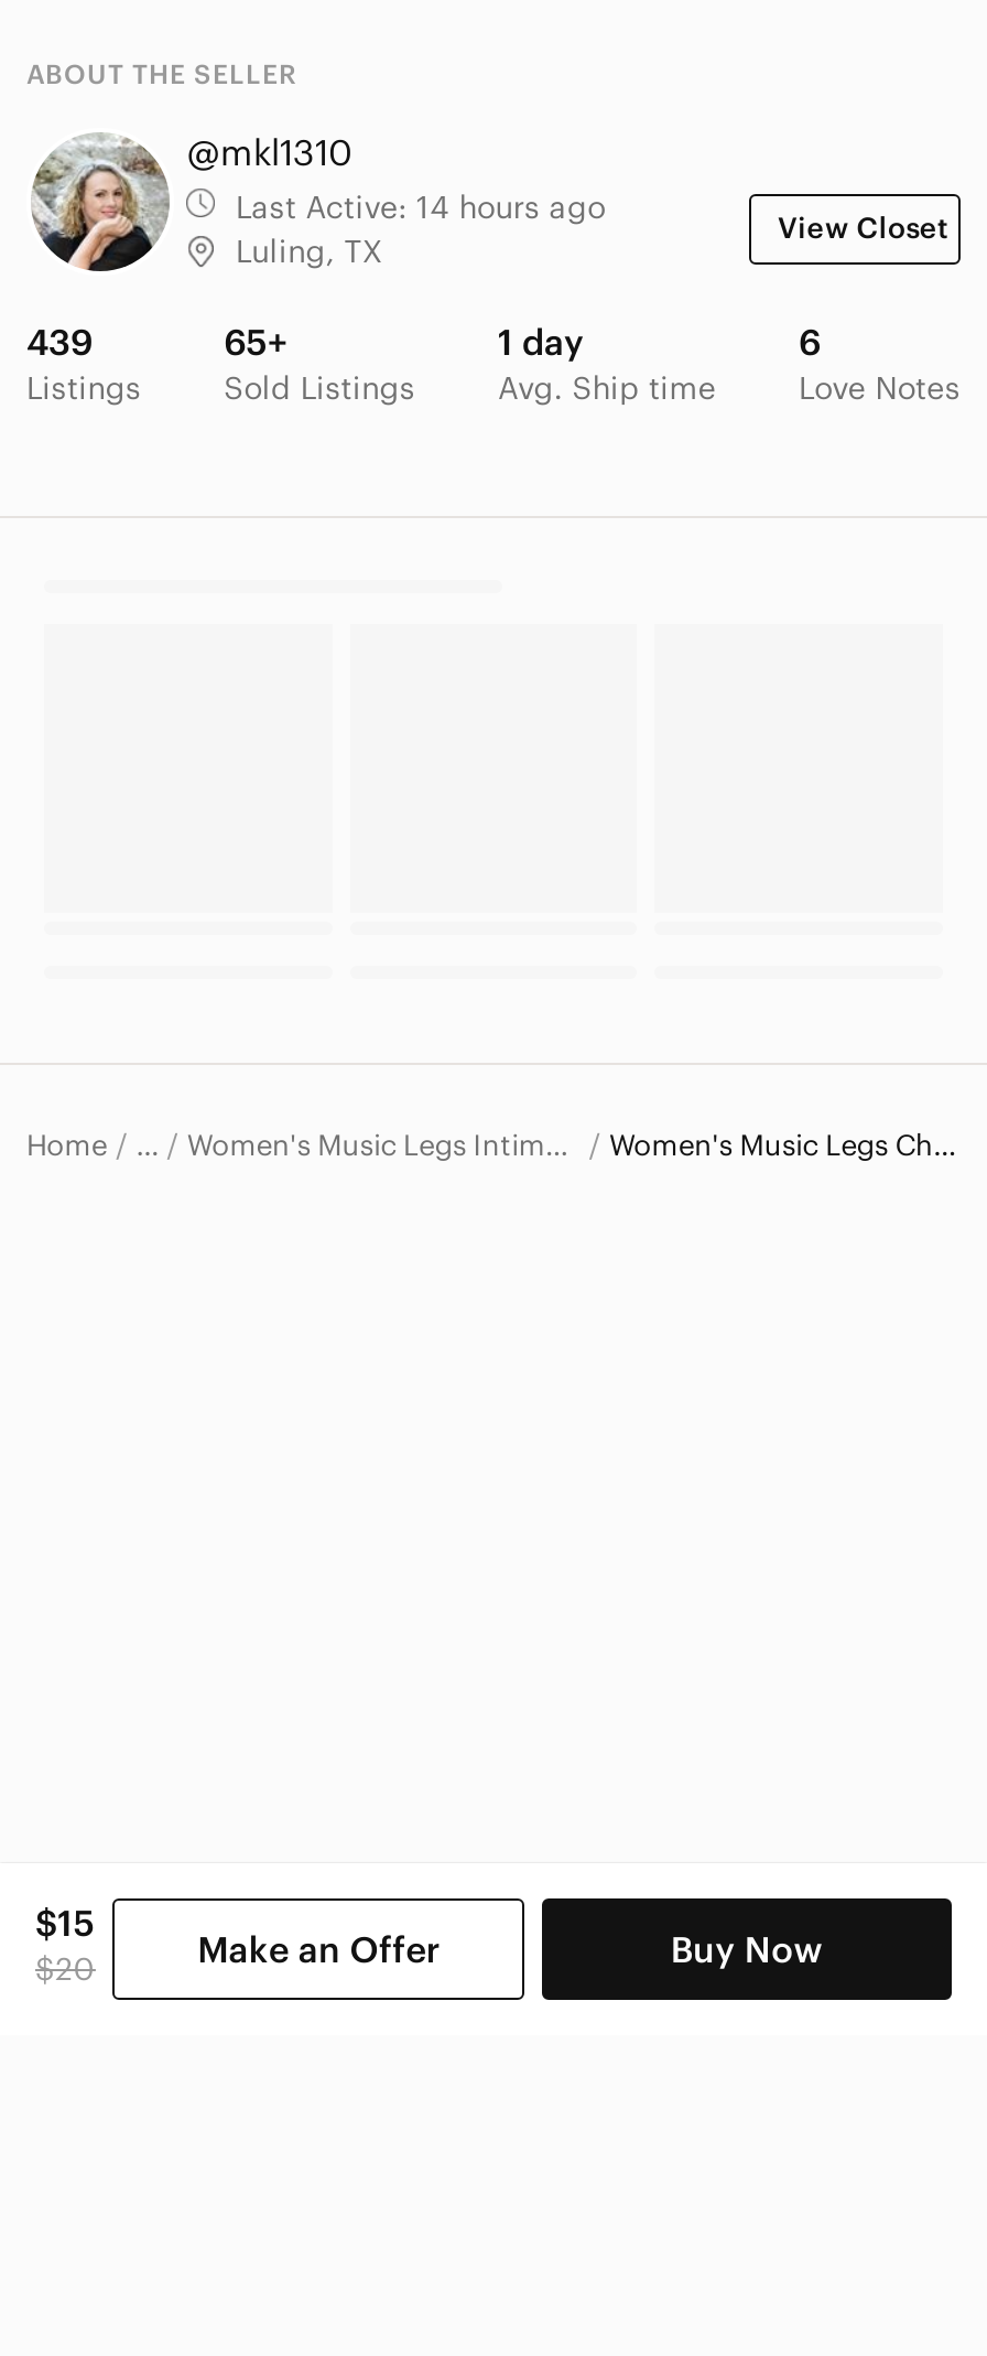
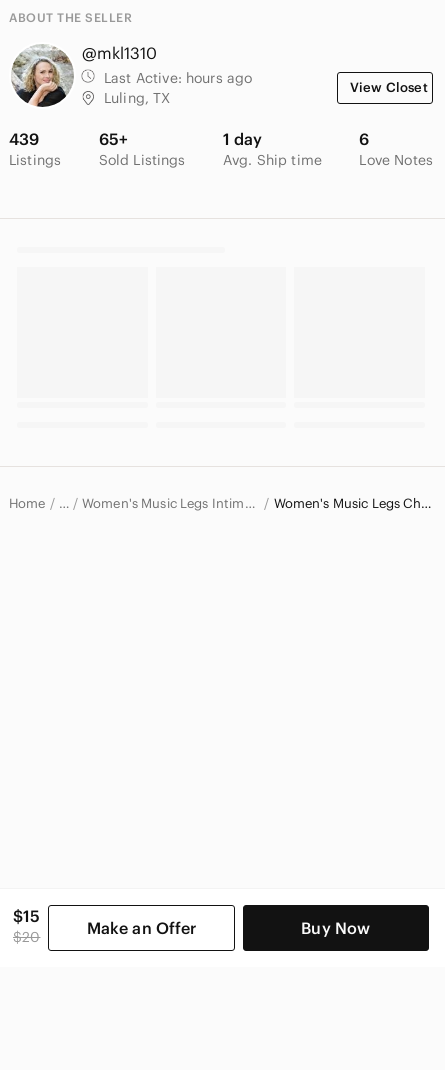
- Last Active: 14 hours ago
+ Last Active: hours ago

moved down: $15 | $20 | Make an Offer | Buy Now
